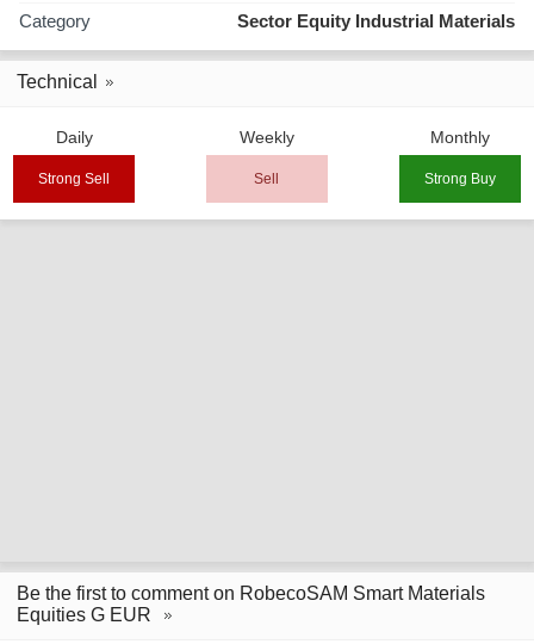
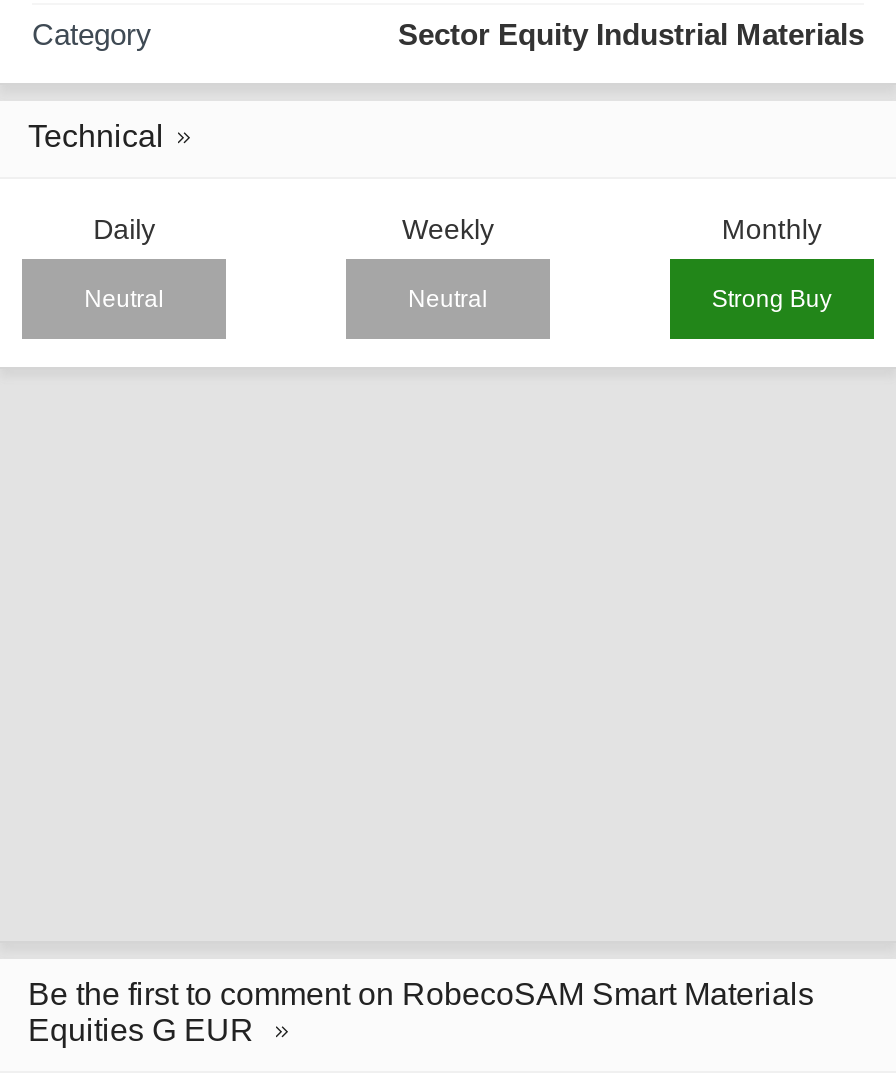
- Strong Sell
- Sell
+ Neutral
+ Neutral
